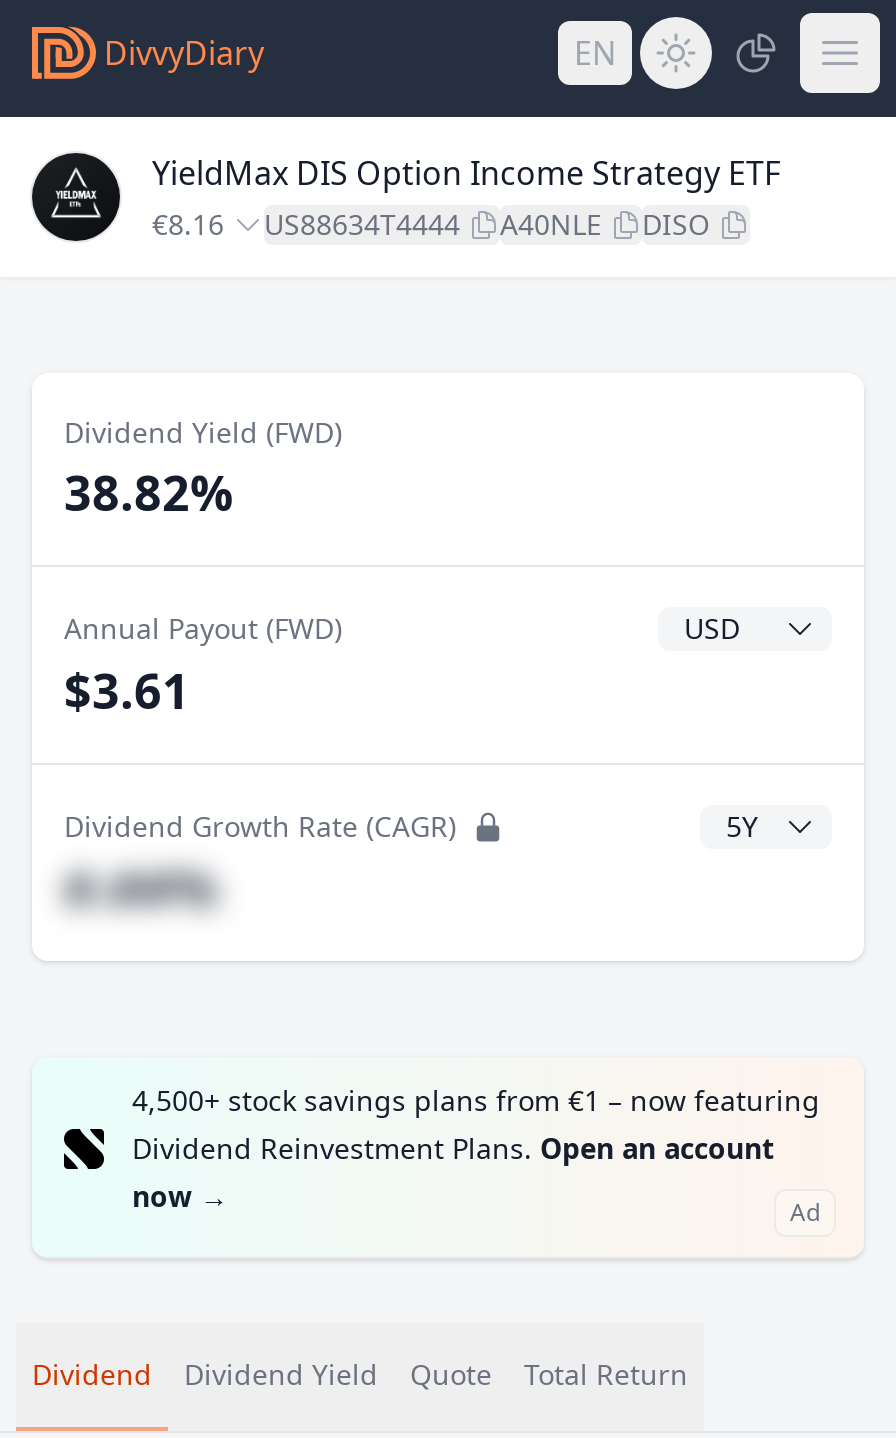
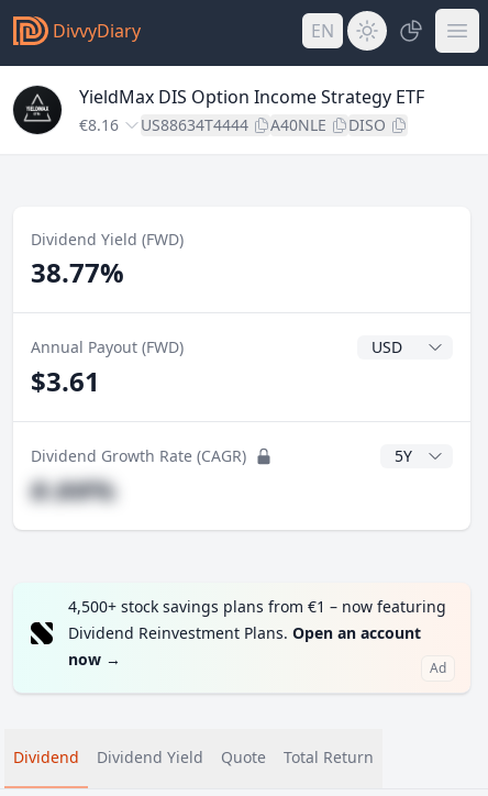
- 38.82%
+ 38.77%
